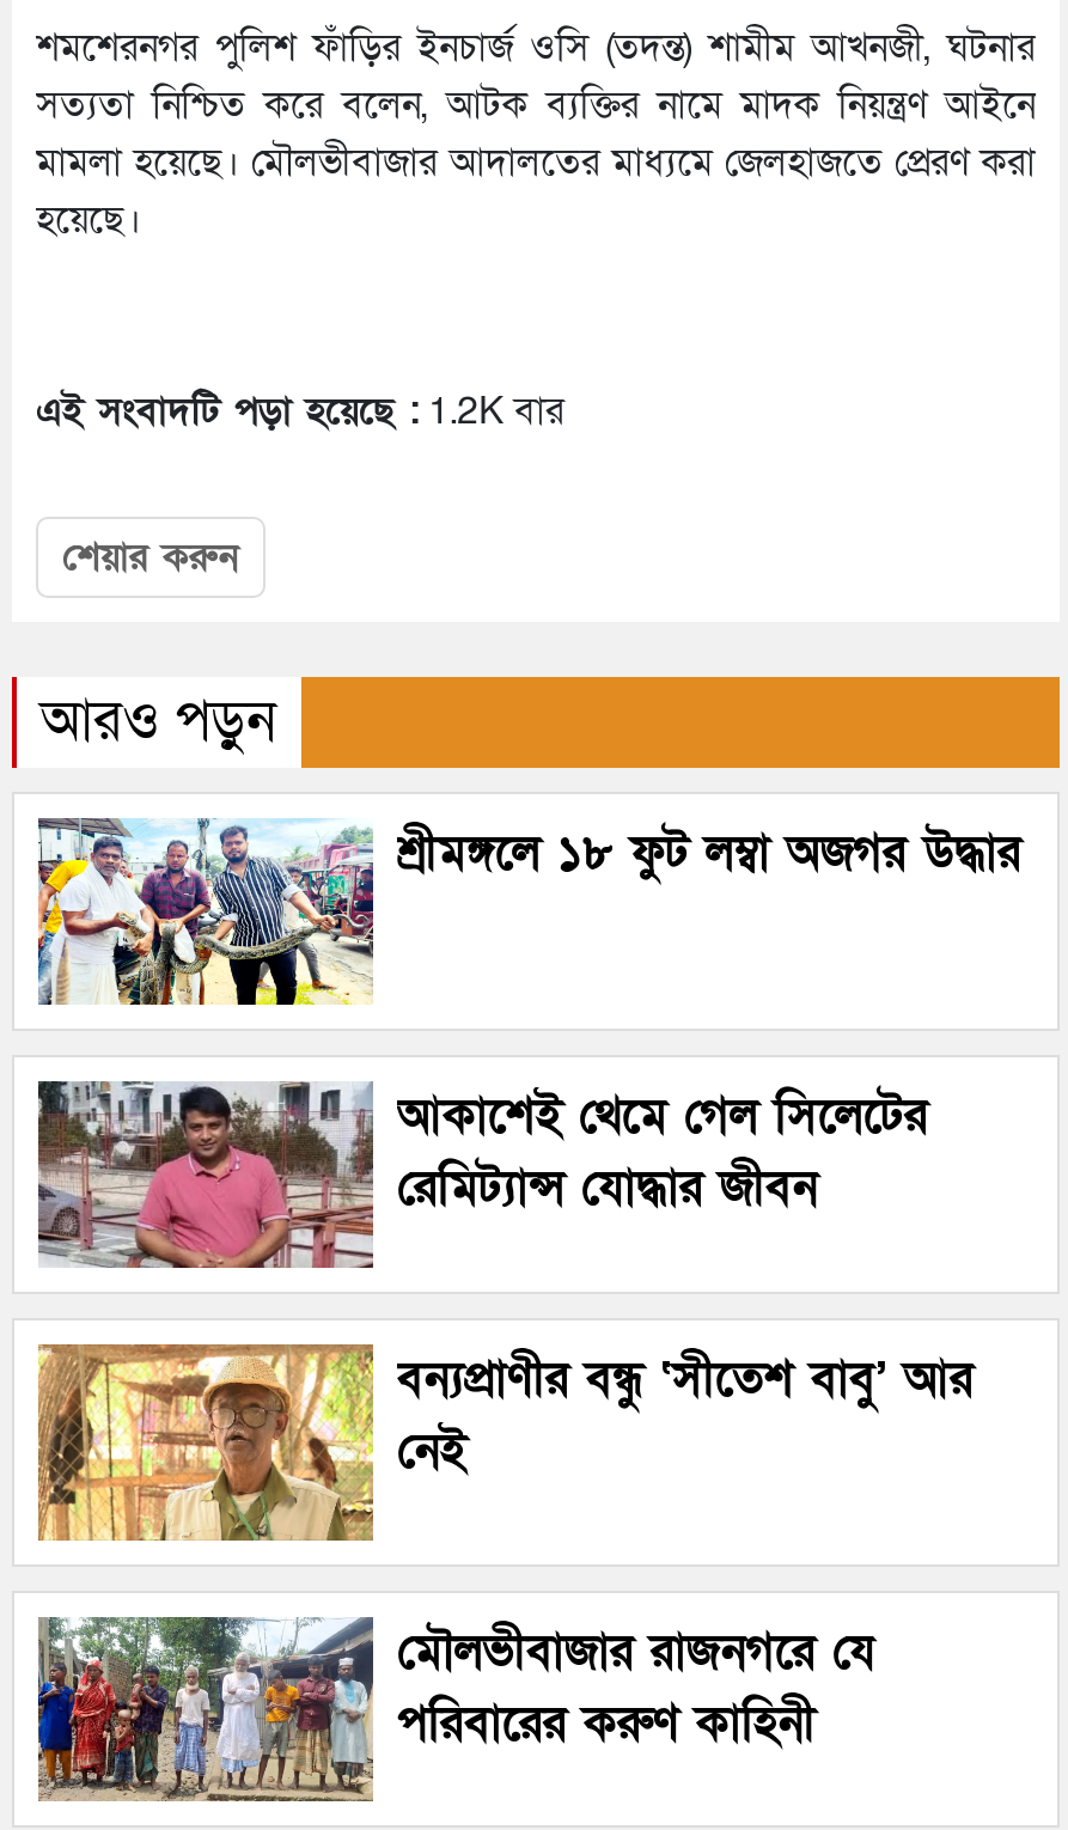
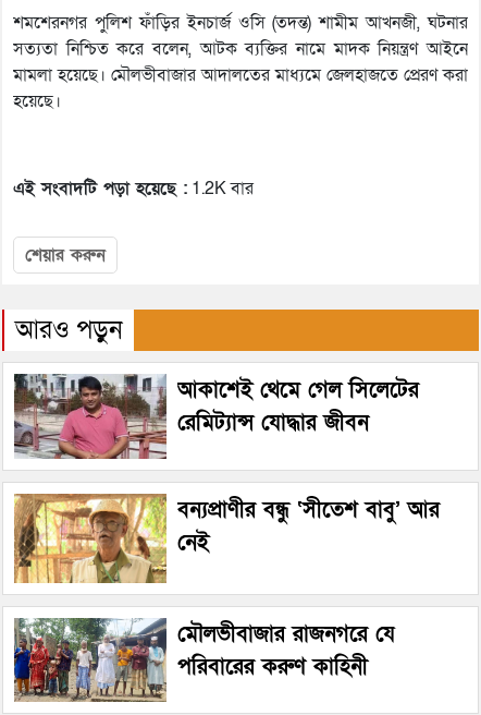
- [image]
- শ্রীমঙ্গলে ১৮ ফুট লম্বা অজগর উদ্ধার
